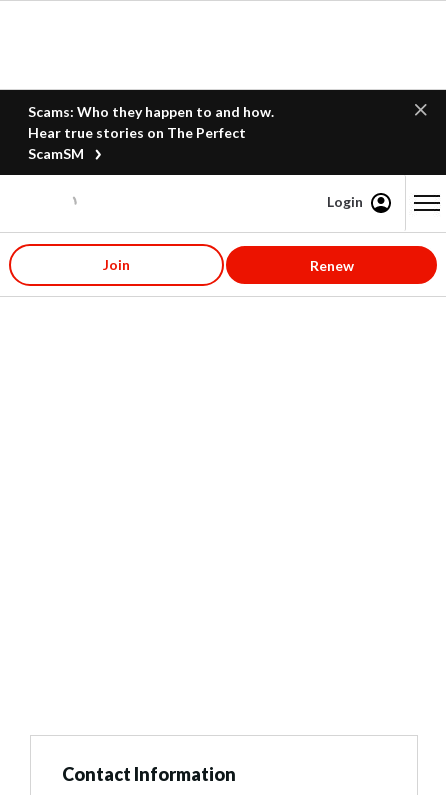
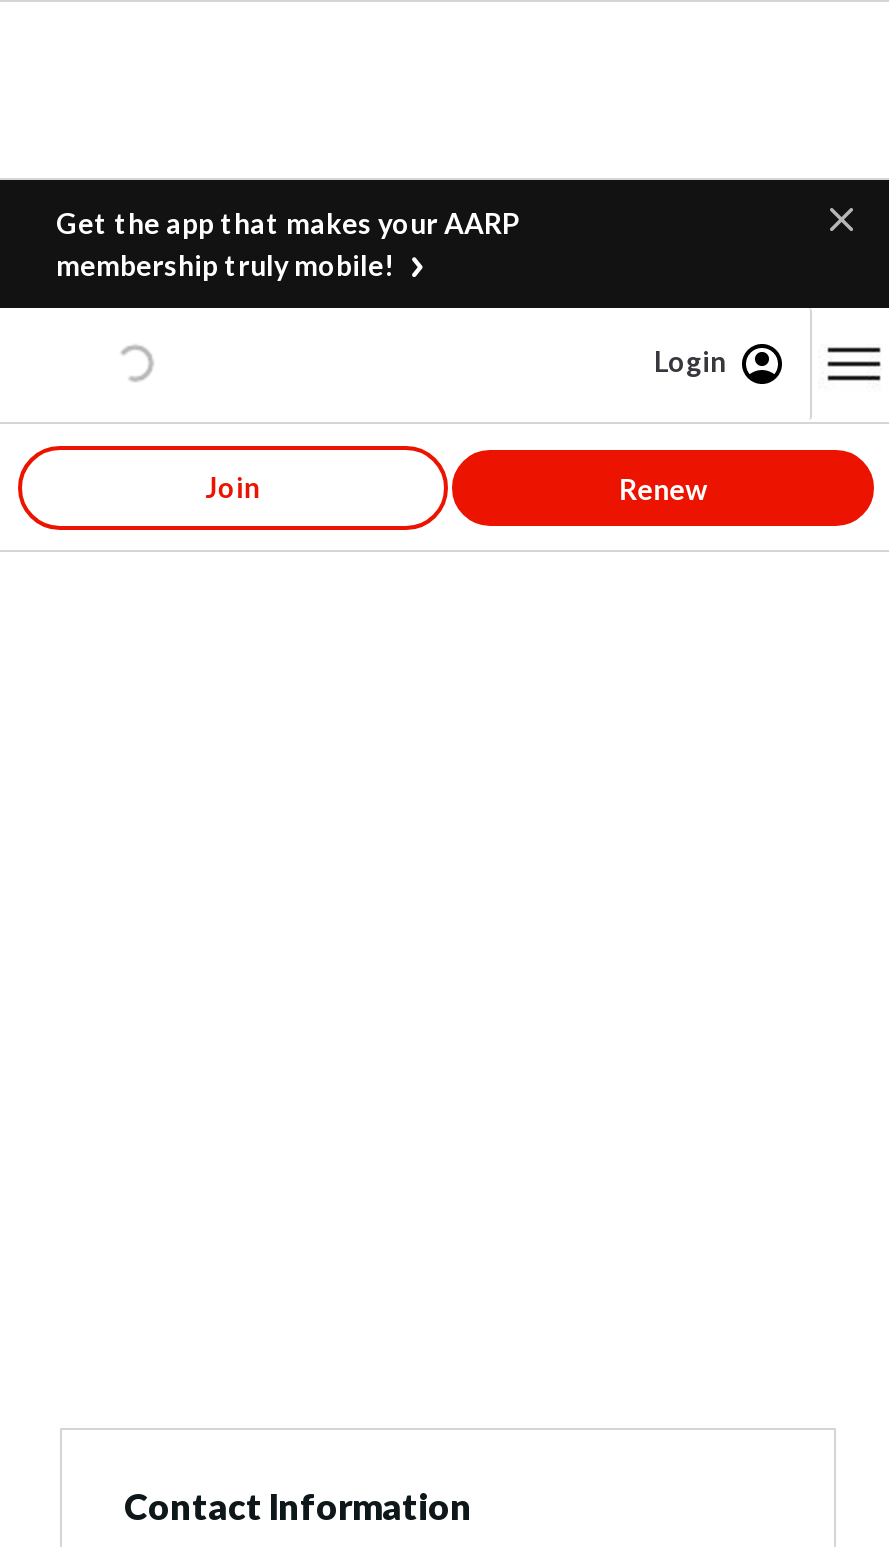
- Scams: Who they happen to and how.
- Hear true stories on The Perfect
- ScamSM
+ Get the app that makes your AARP
+ membership truly mobile!
